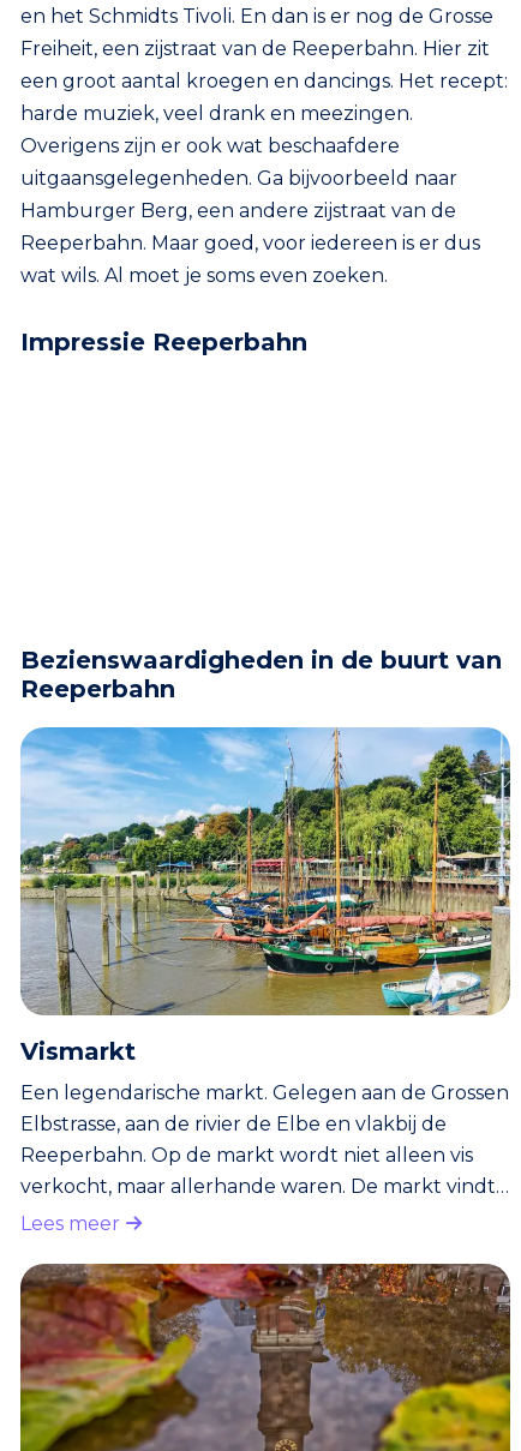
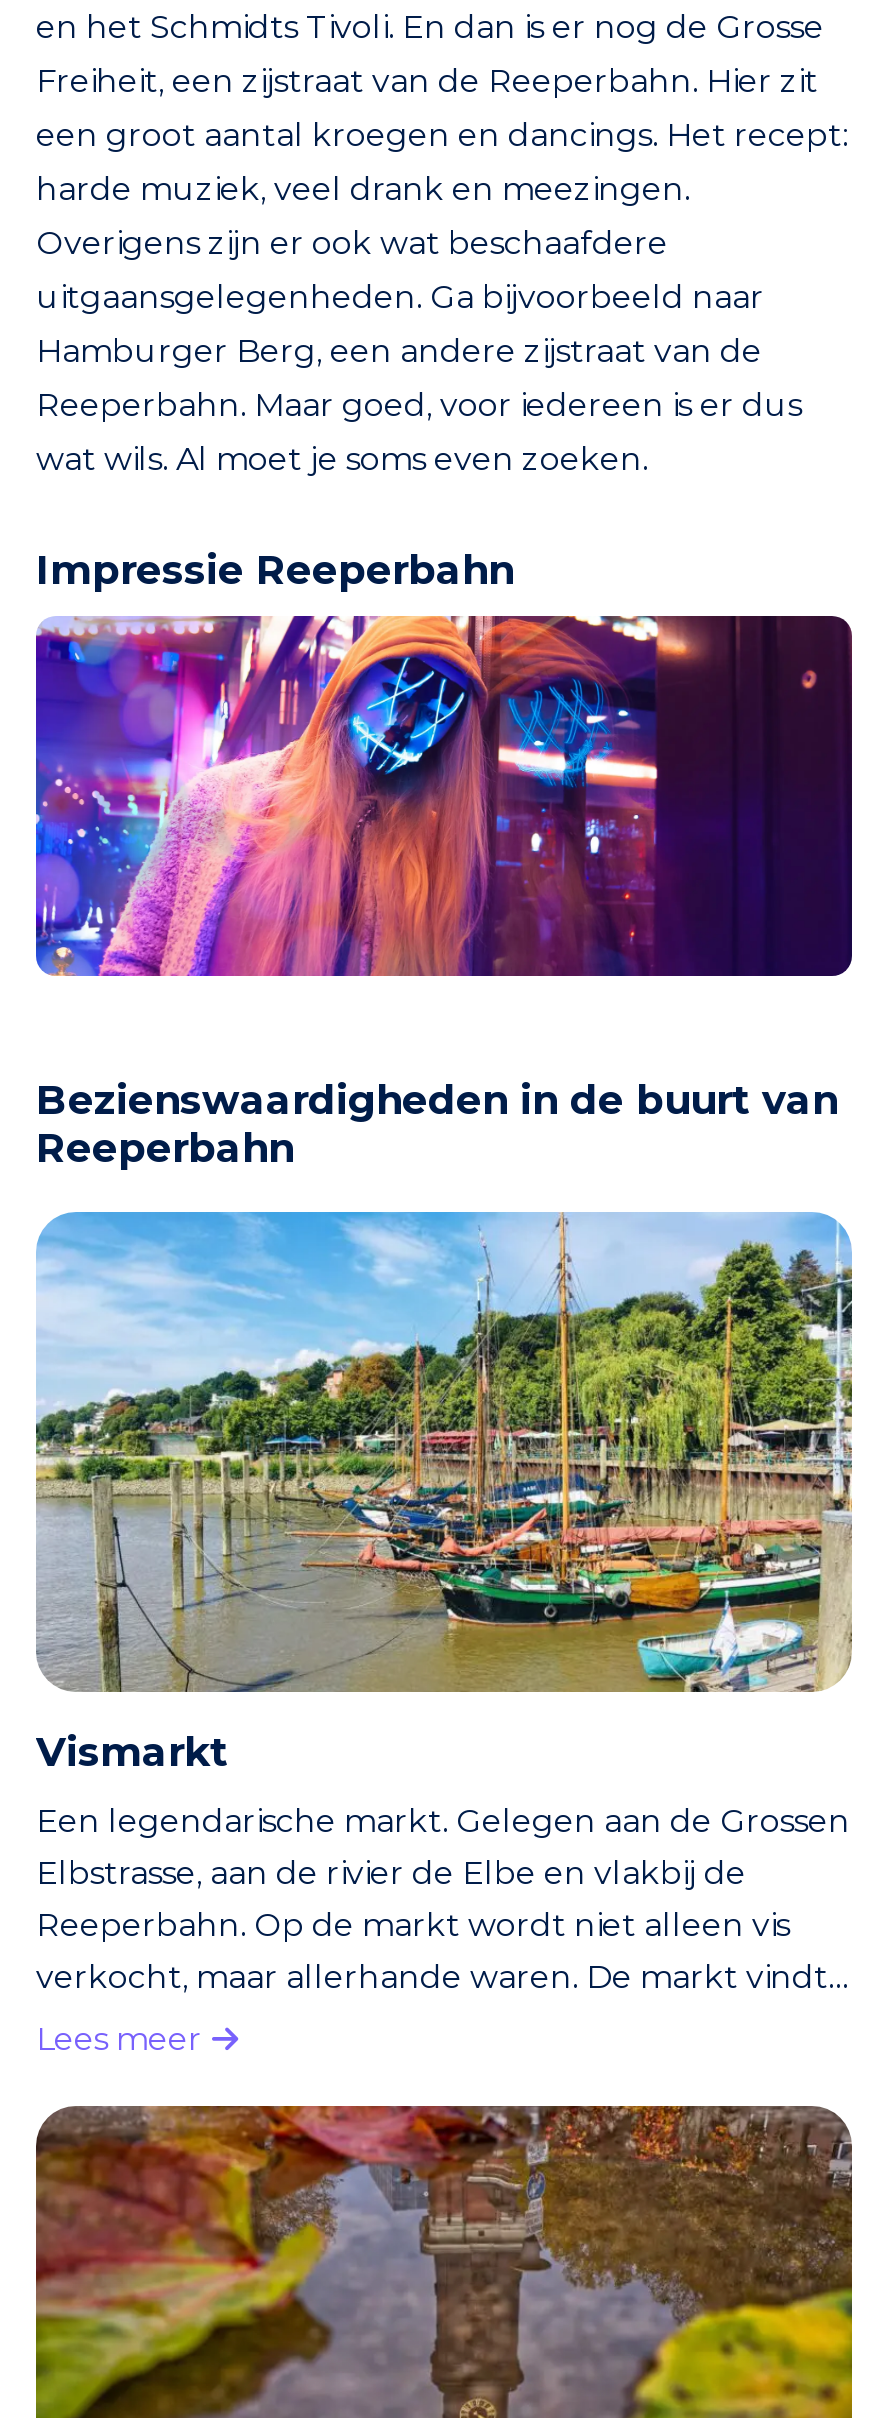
+ [image]
